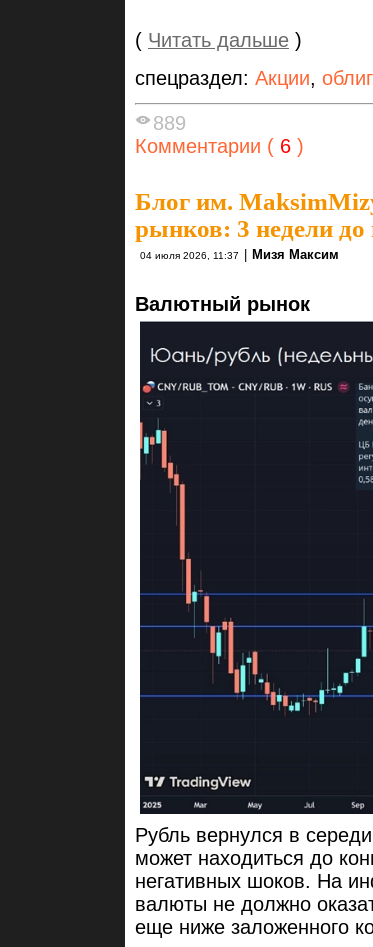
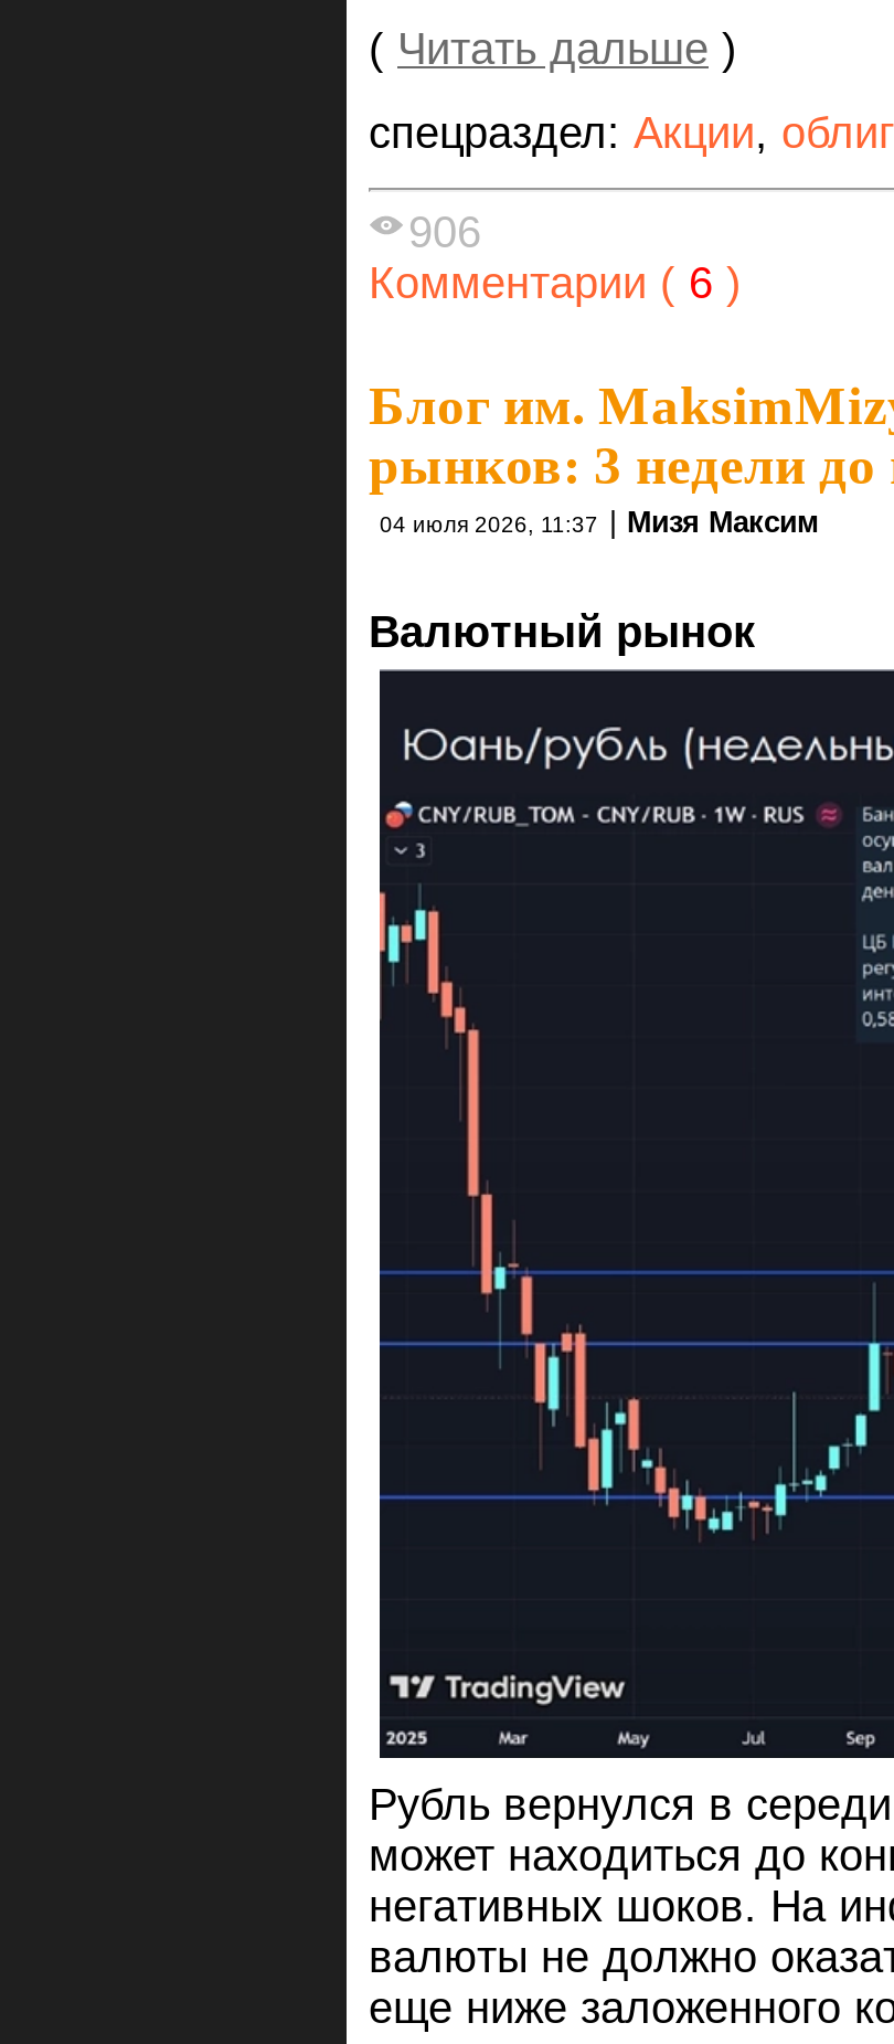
- 889
+ 906
